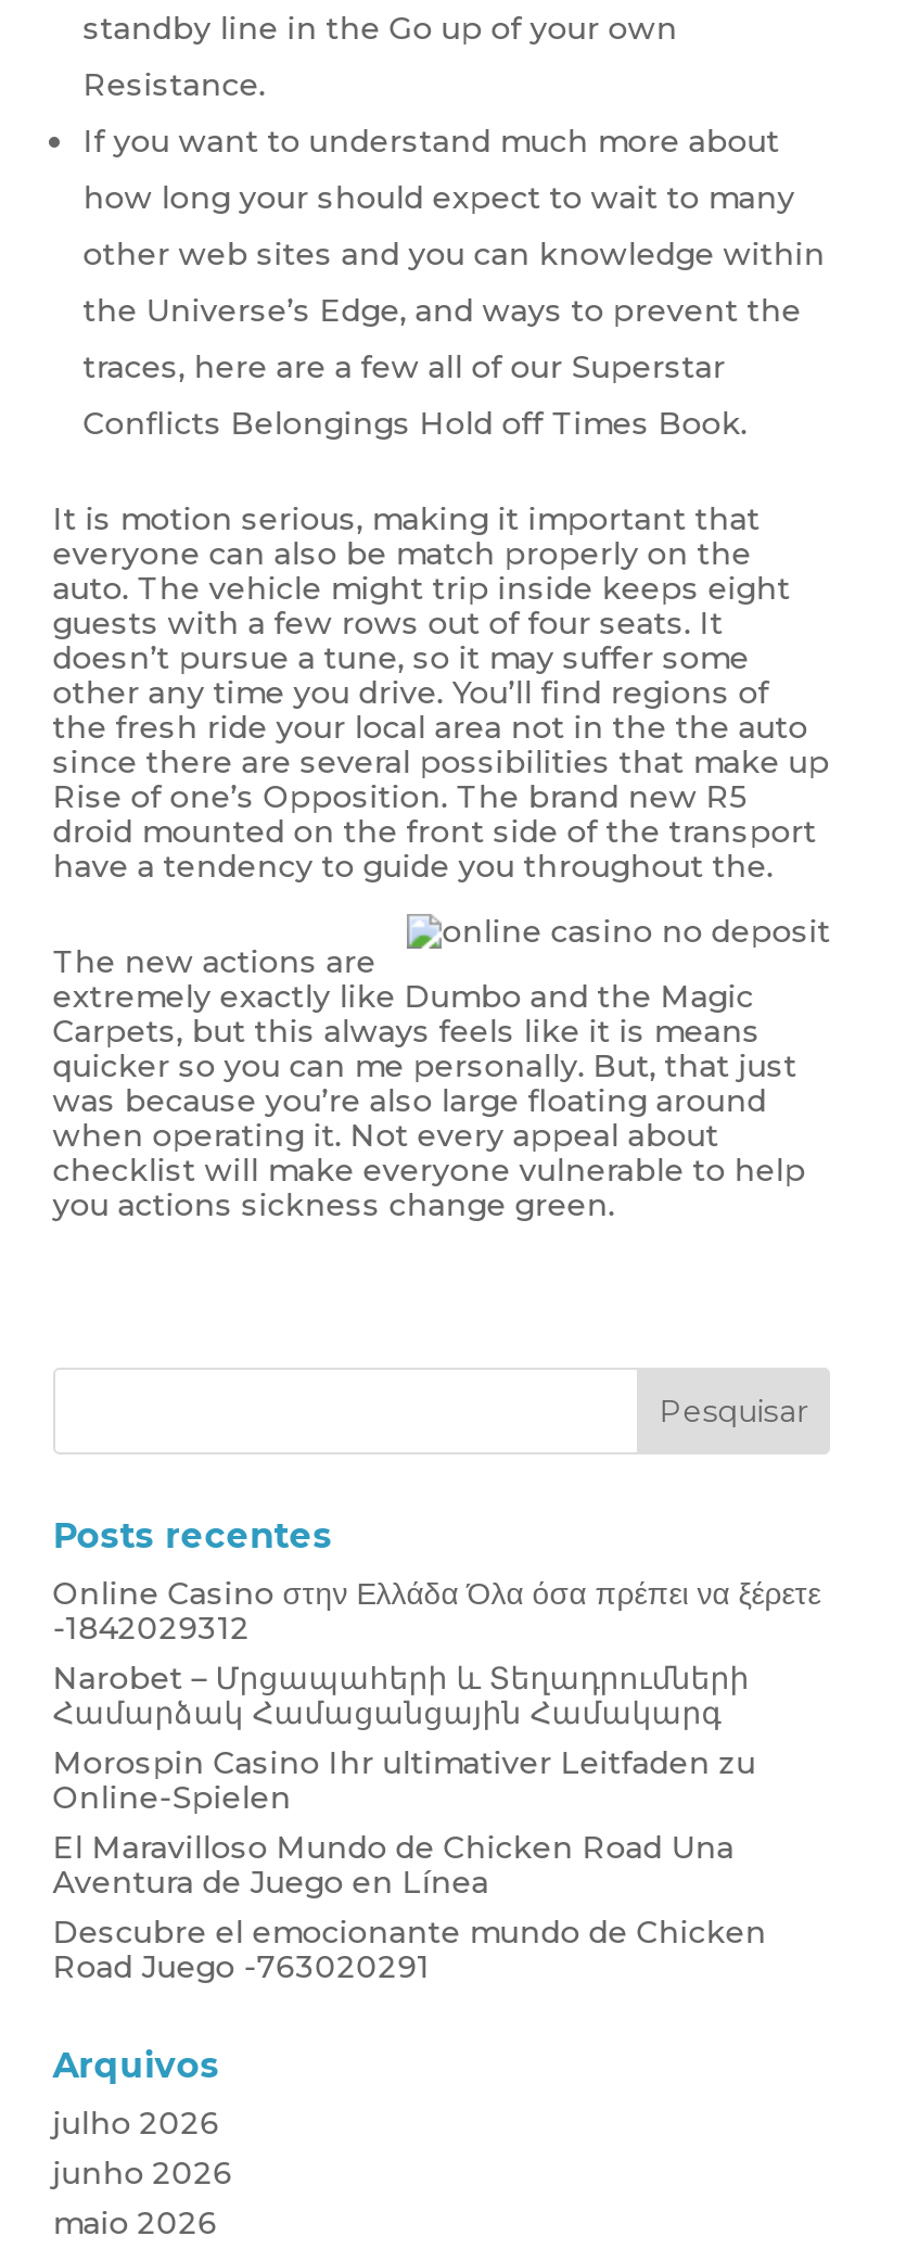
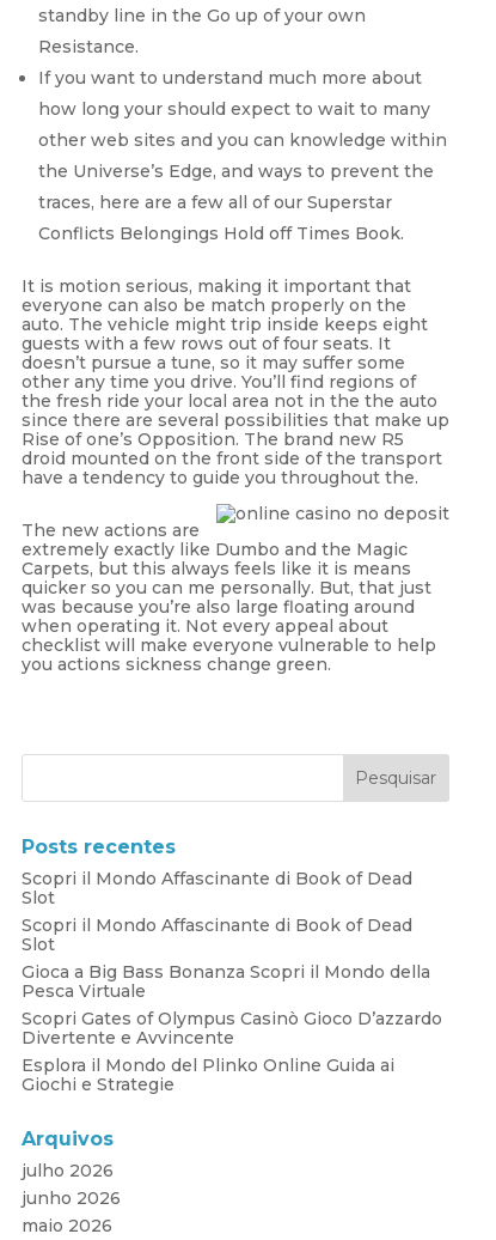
- Online Casino στην Ελλάδα Όλα όσα πρέπει να ξέρετε
- -1842029312
- Narobet – Մրցապահերի և Տեղադրումների
- Համարձակ Համացանցային Համակարգ
- Morospin Casino Ihr ultimativer Leitfaden zu
- Online-Spielen
- El Maravilloso Mundo de Chicken Road Una
- Aventura de Juego en Línea
- Descubre el emocionante mundo de Chicken
- Road Juego -763020291
+ Scopri il Mondo Affascinante di Book of Dead
+ Slot
+ Scopri il Mondo Affascinante di Book of Dead
+ Slot
+ Gioca a Big Bass Bonanza Scopri il Mondo della
+ Pesca Virtuale
+ Scopri Gates of Olympus Casinò Gioco D’azzardo
+ Divertente e Avvincente
+ Esplora il Mondo del Plinko Online Guida ai
+ Giochi e Strategie
